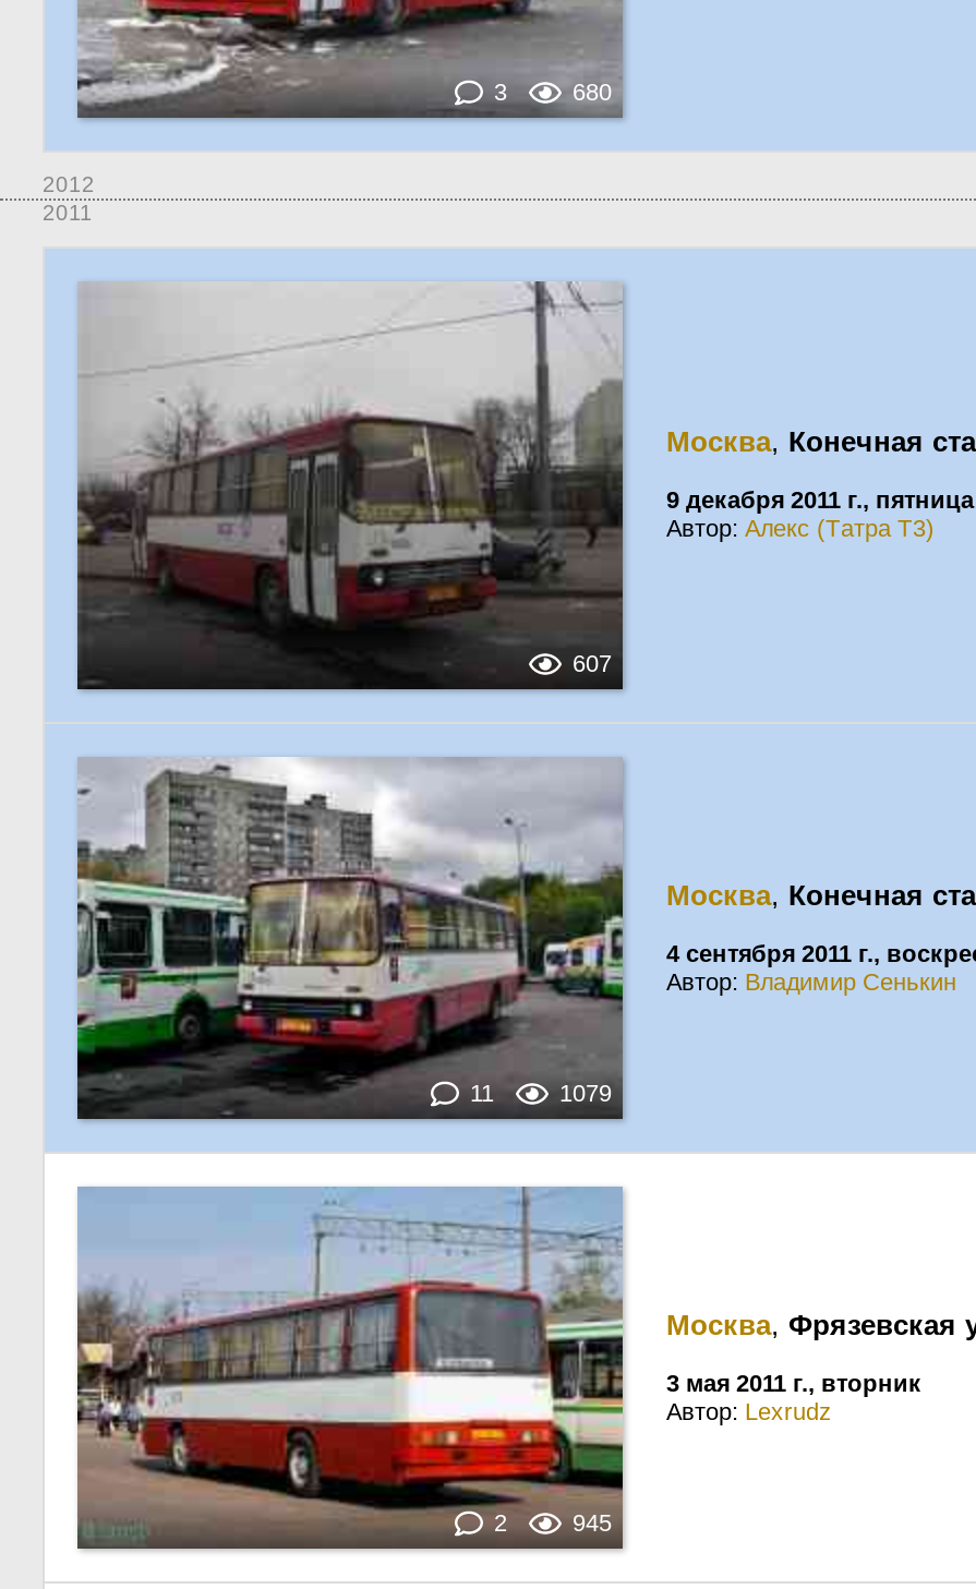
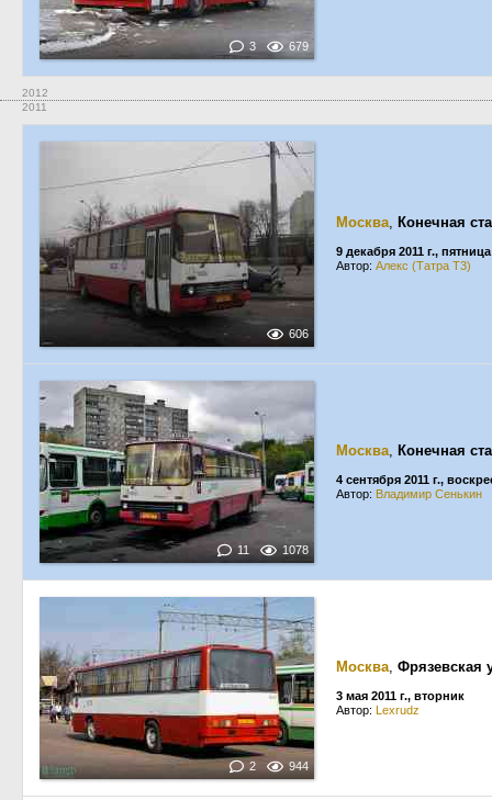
- 680
+ 679

- 607
+ 606

- 1079
+ 1078

- 945
+ 944
